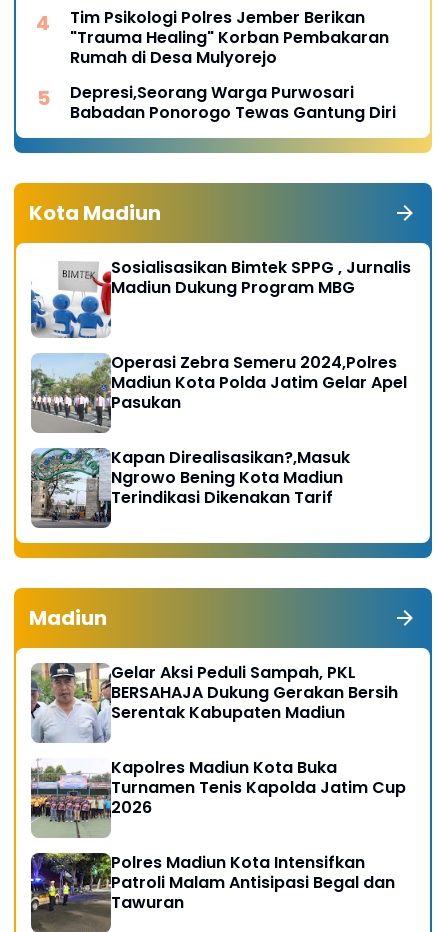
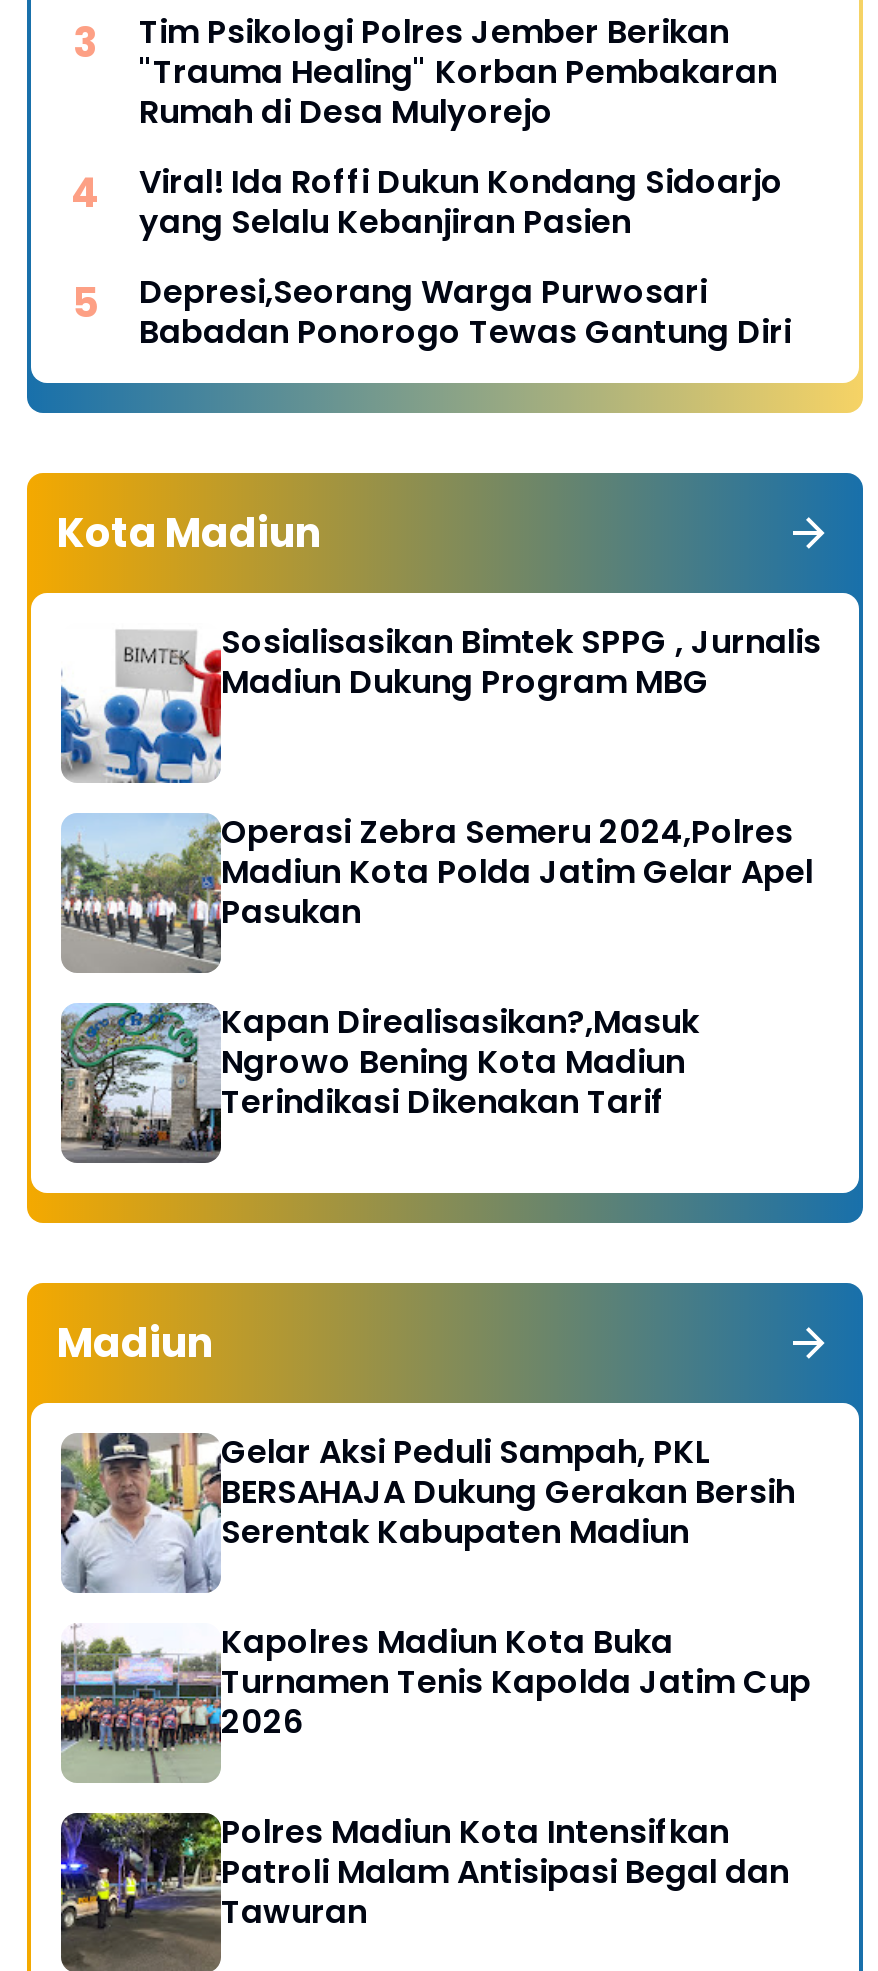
+ Viral! Ida Roffi Dukun Kondang Sidoarjo
+ yang Selalu Kebanjiran Pasien
